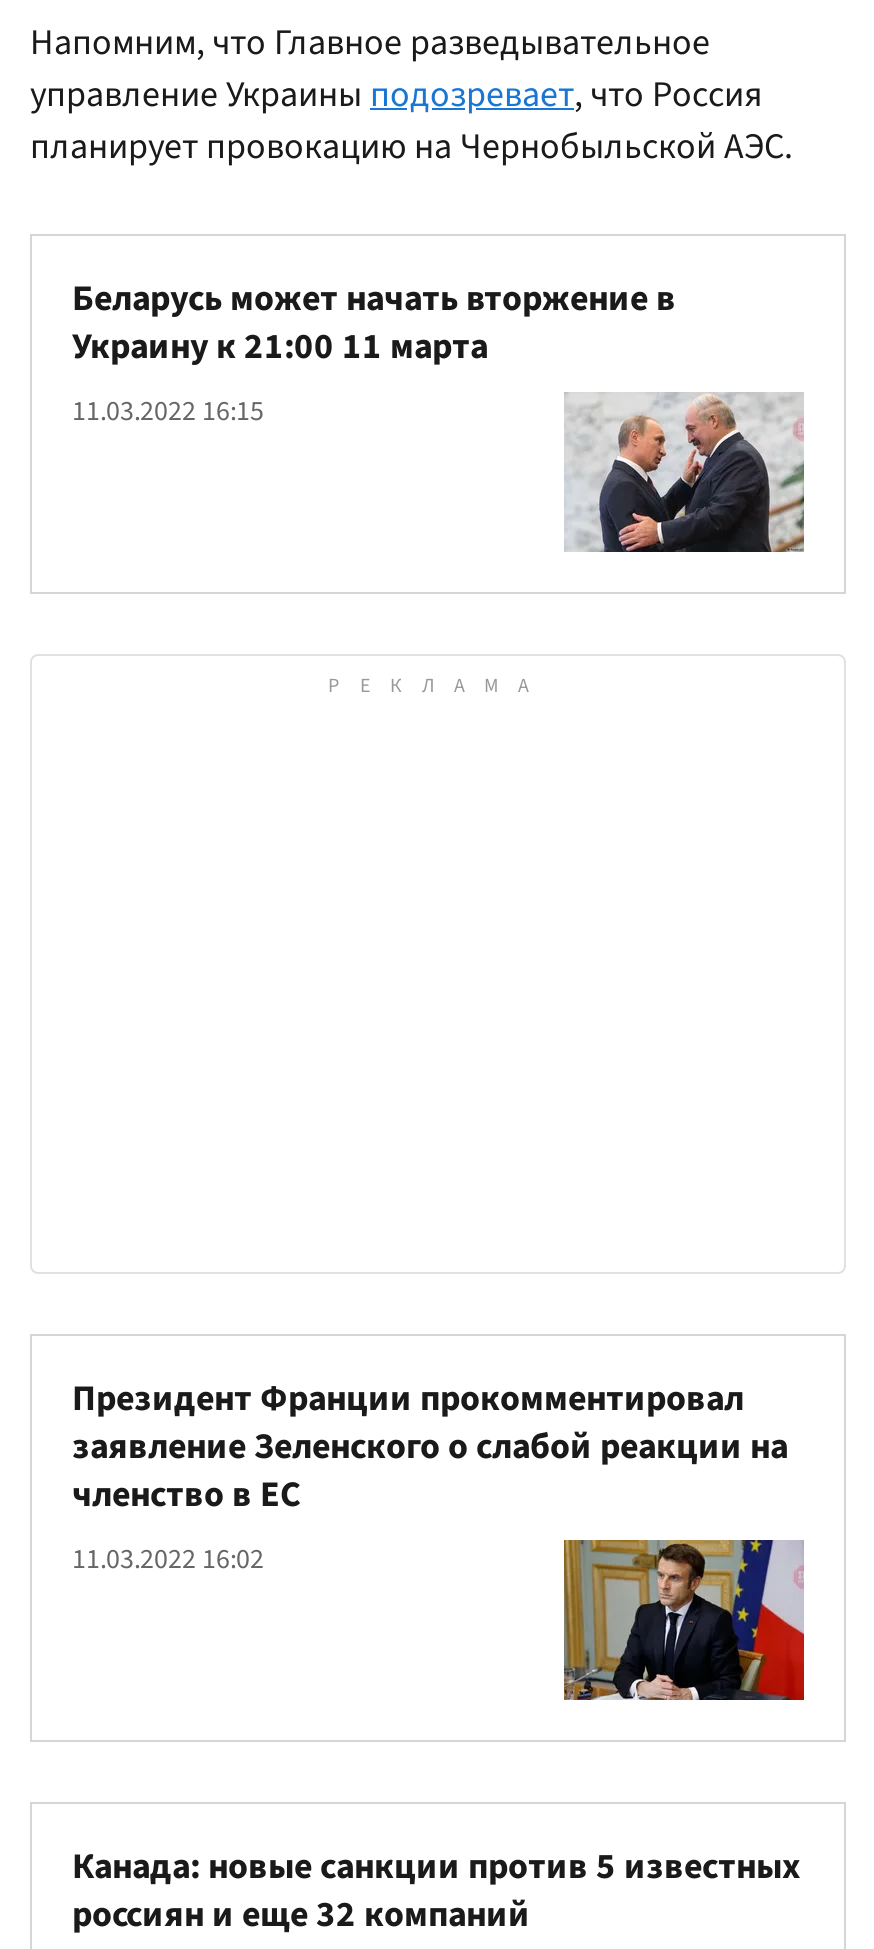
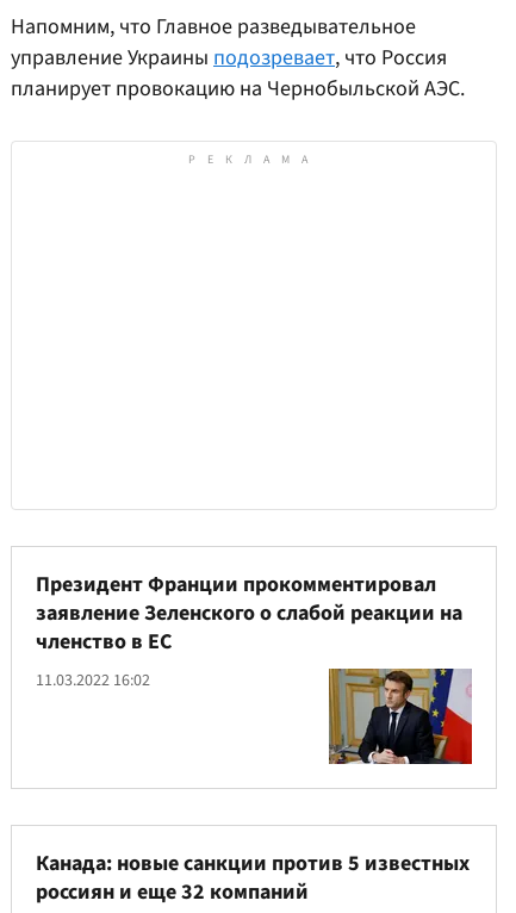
- [image]
- Беларусь может начать вторжение в
- Украину к 21:00 11 марта
- 11.03.2022 16:15
